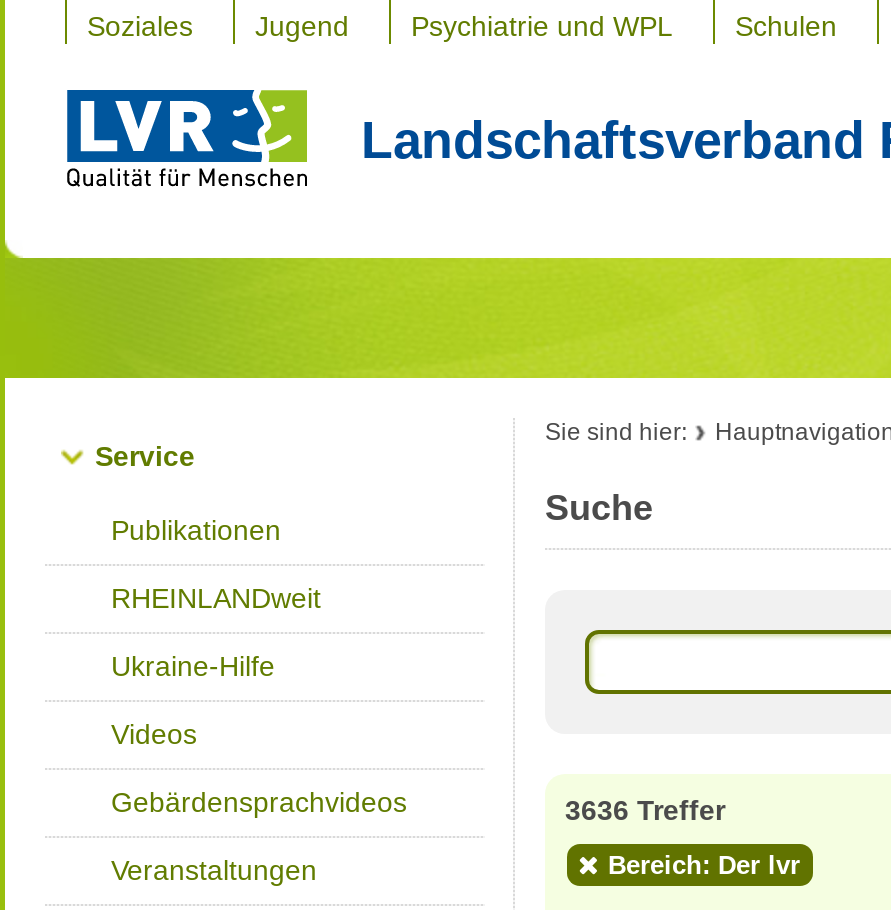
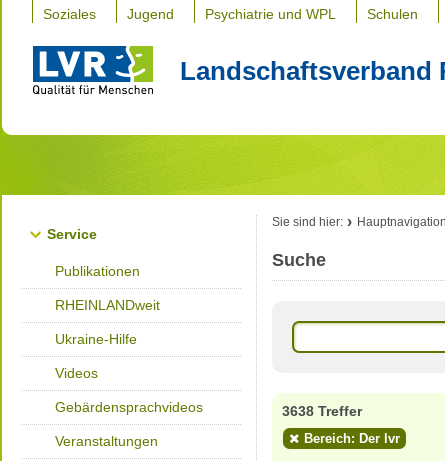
- 3636 Treffer
+ 3638 Treffer
